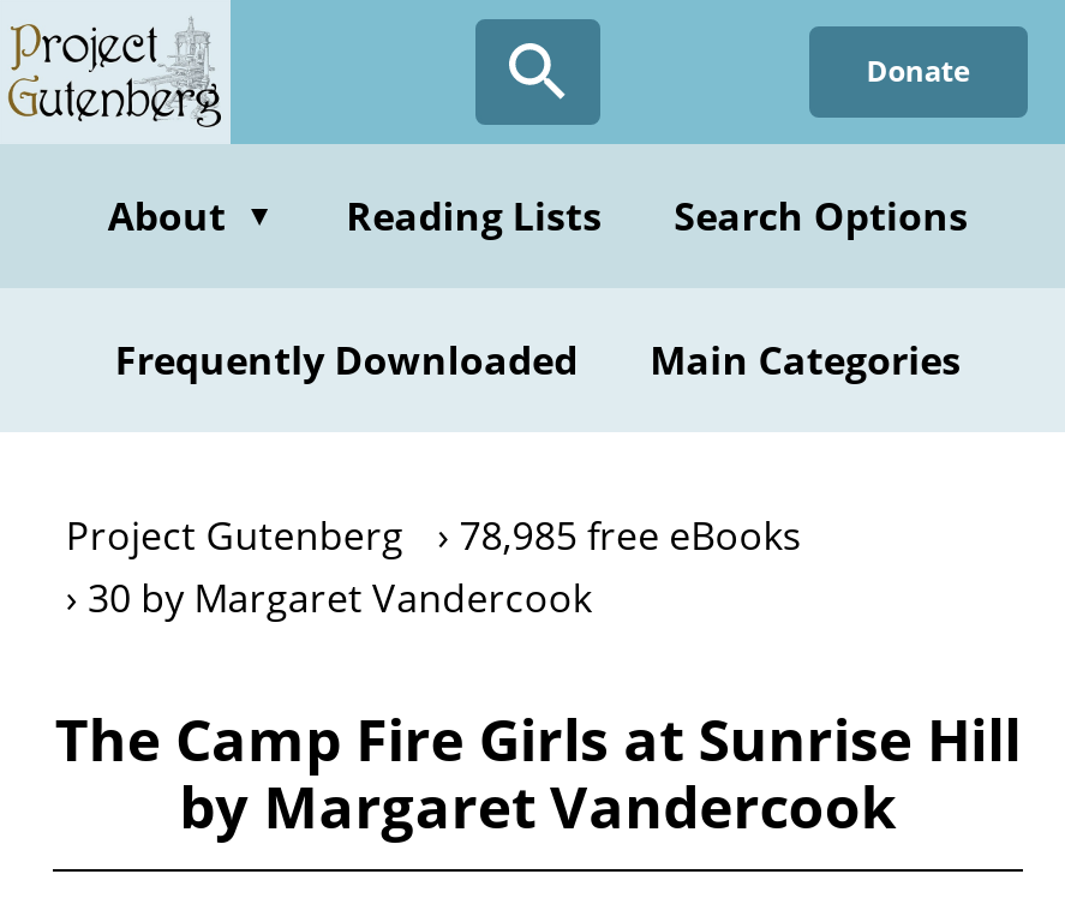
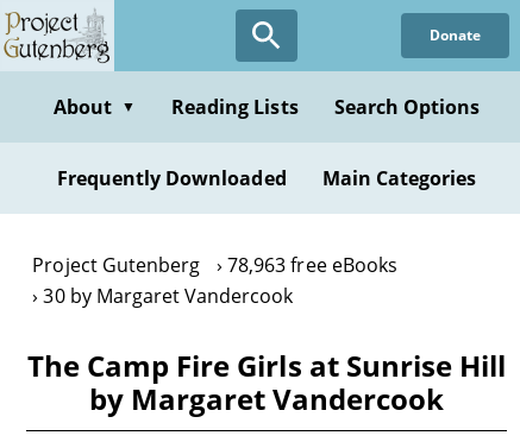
- Project Gutenberg 78,985 free eBooks
+ Project Gutenberg 78,963 free eBooks
